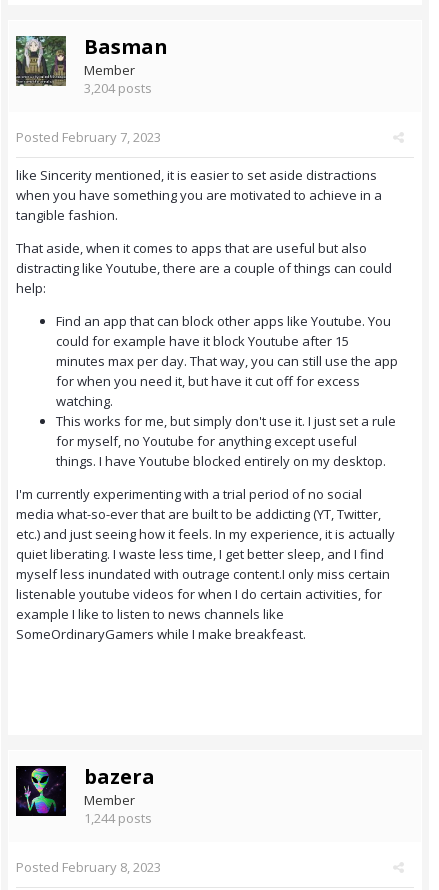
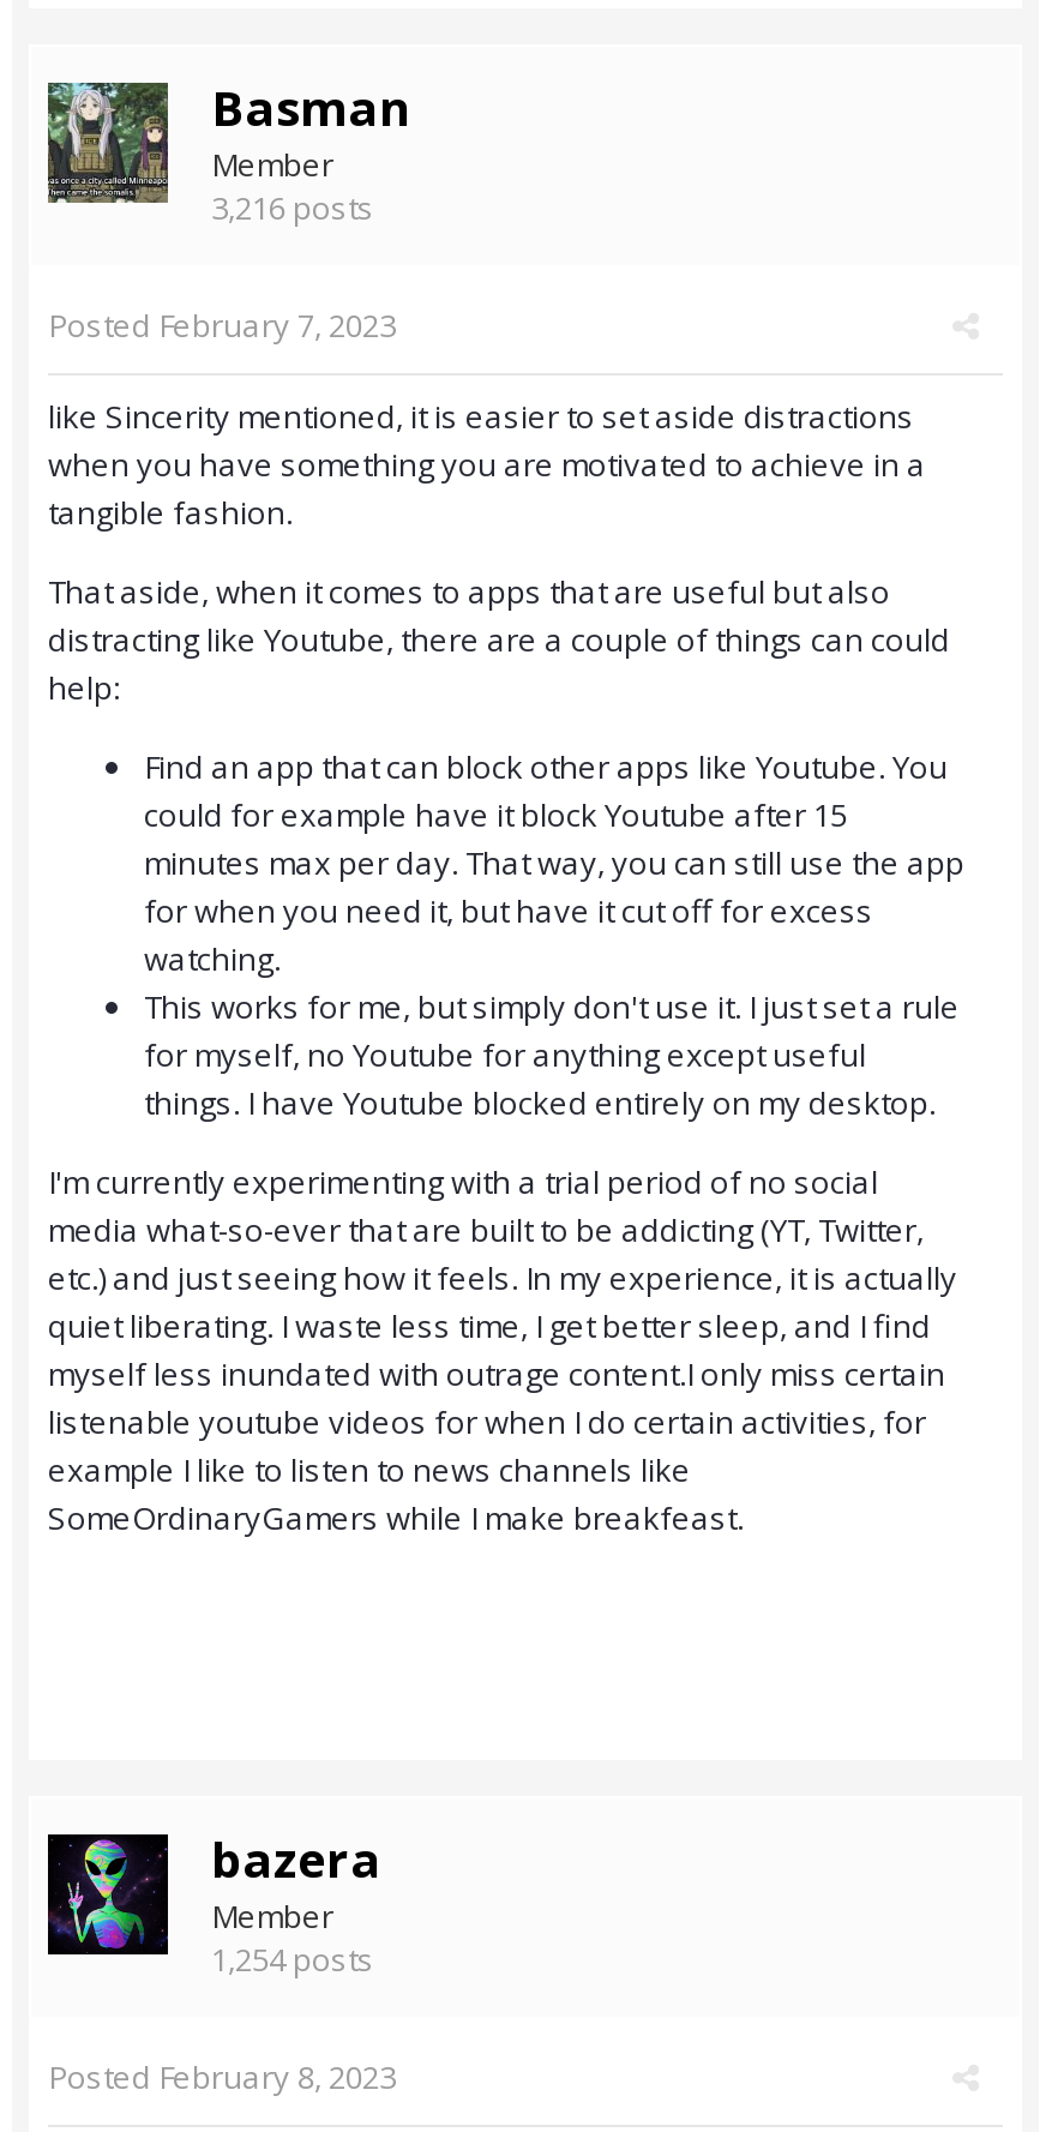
- 3,204 posts
+ 3,216 posts

- 1,244 posts
+ 1,254 posts
